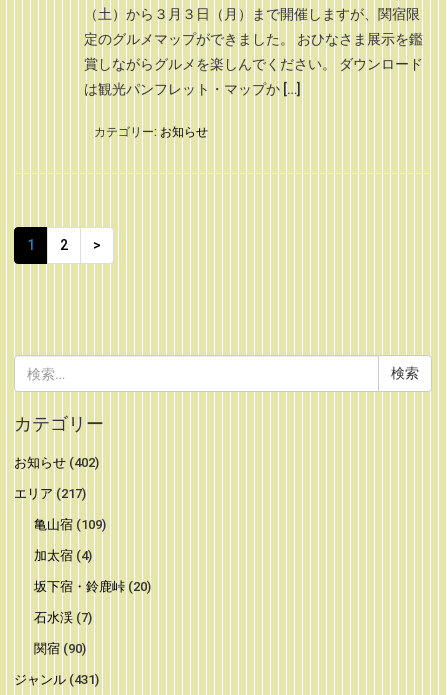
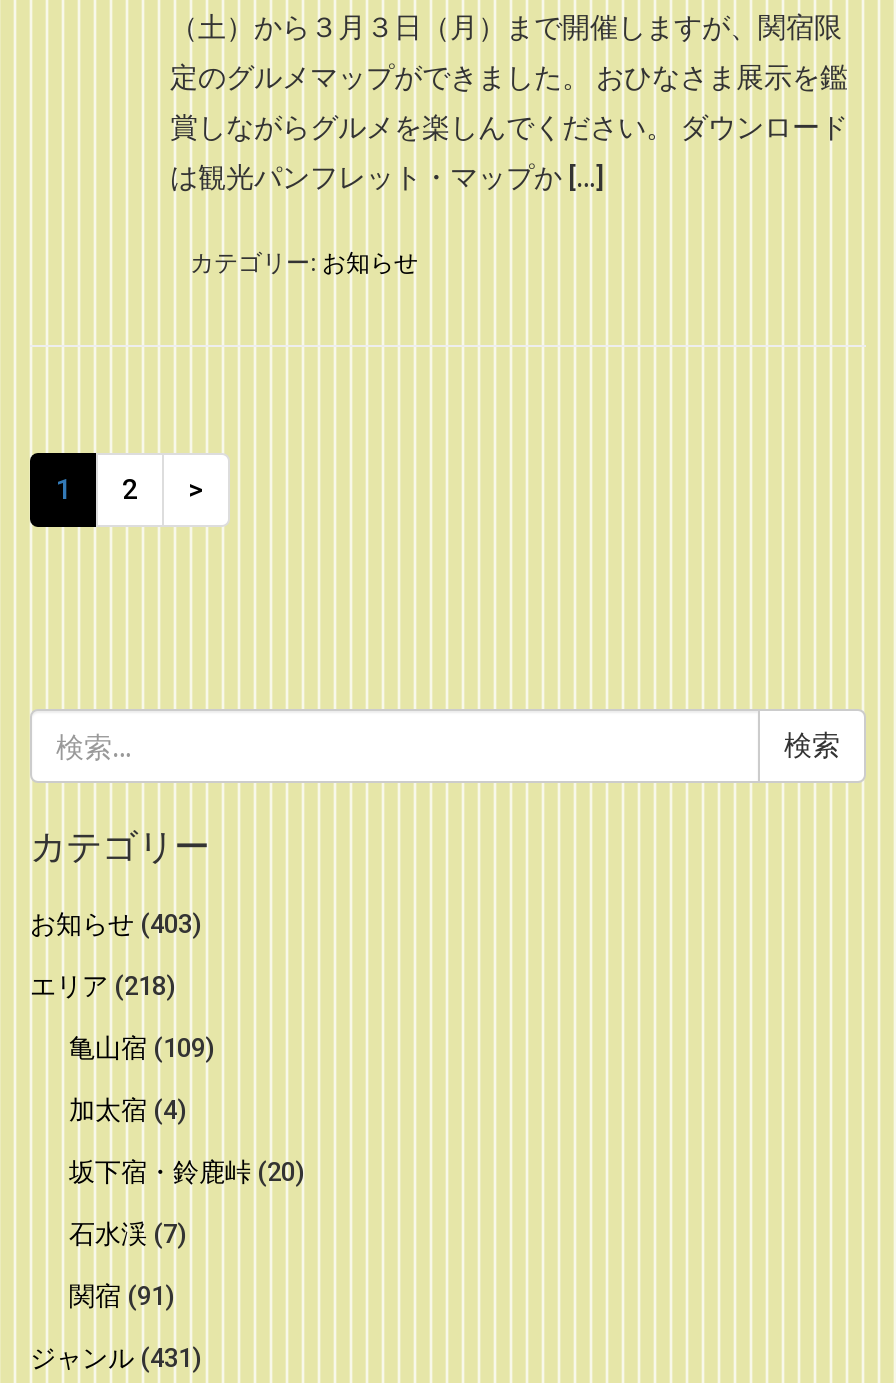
- お知らせ(402)
+ お知らせ(403)

- エリア(217)
+ エリア(218)

- 関宿(90)
+ 関宿(91)
